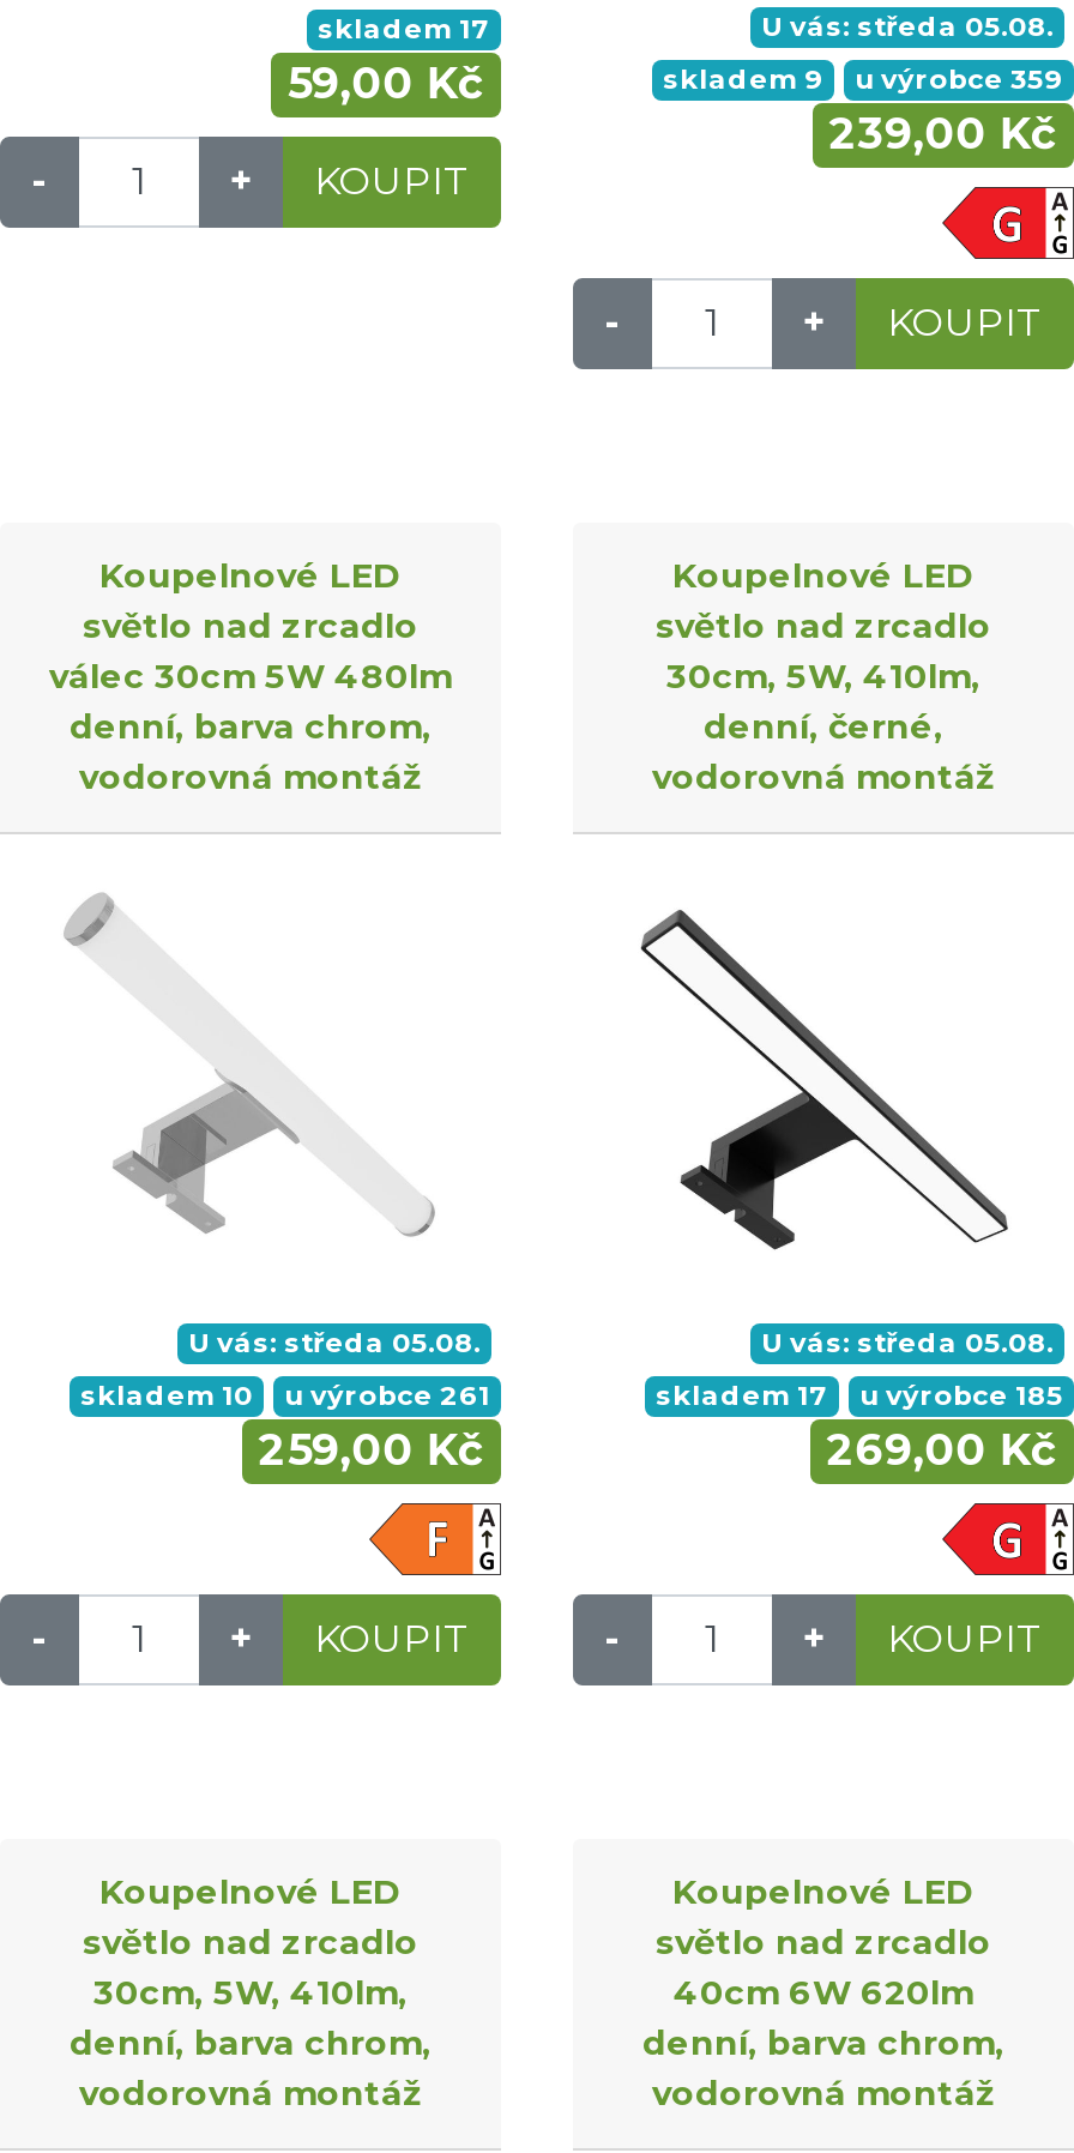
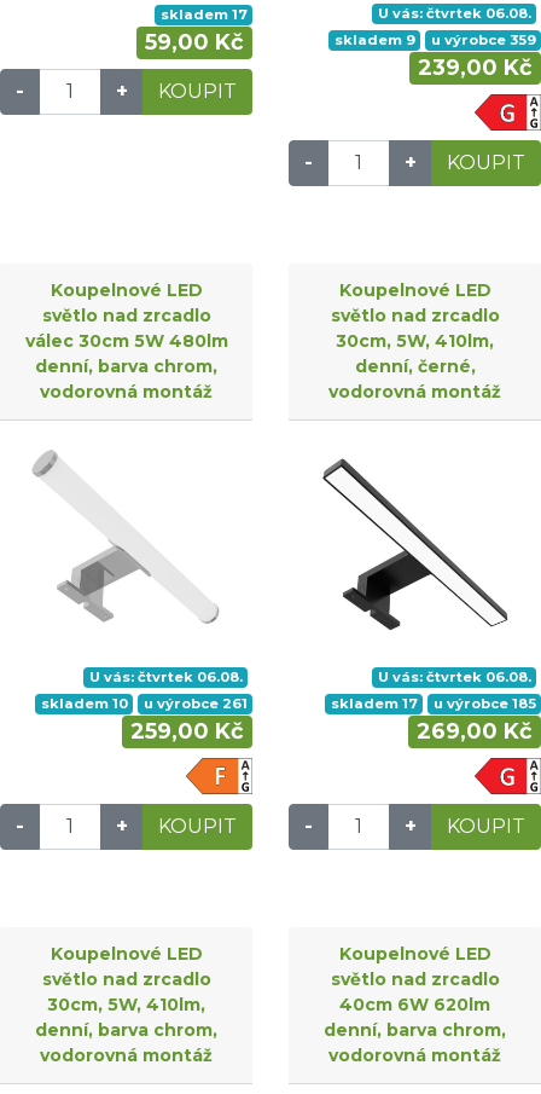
- U vás: středa 05.08.
+ U vás: čtvrtek 06.08.

- U vás: středa 05.08.
+ U vás: čtvrtek 06.08.

- U vás: středa 05.08.
+ U vás: čtvrtek 06.08.
